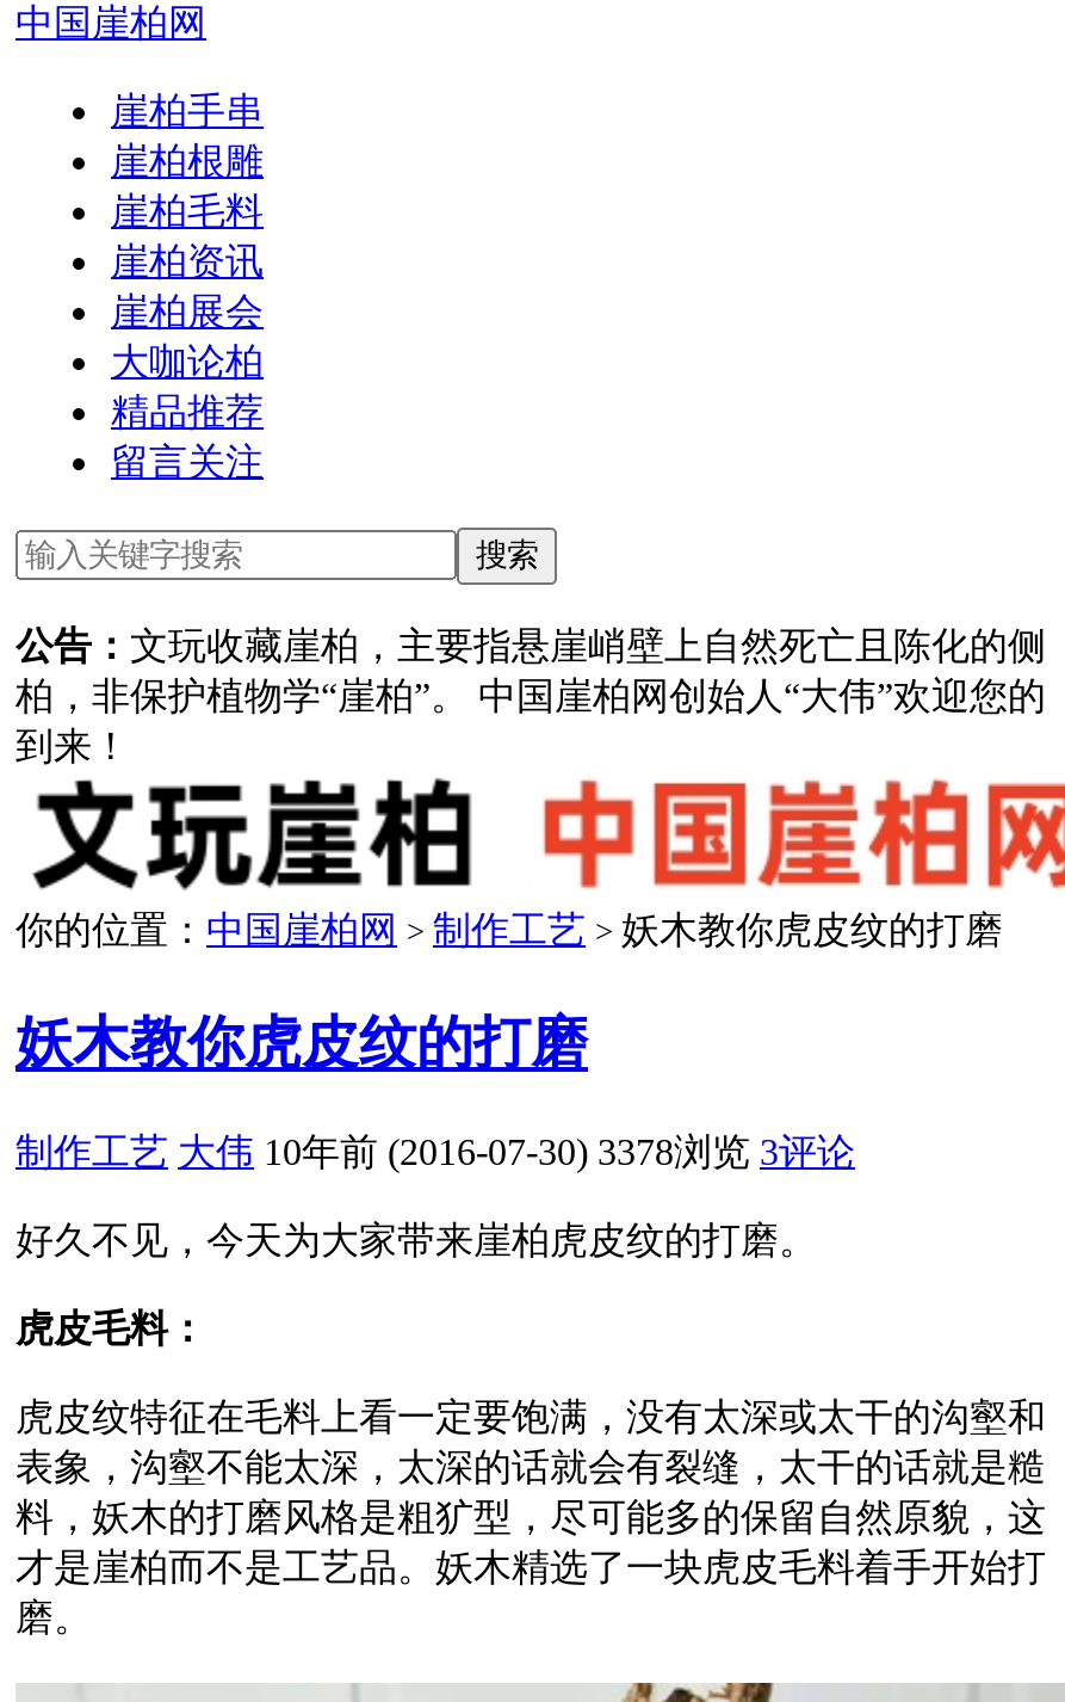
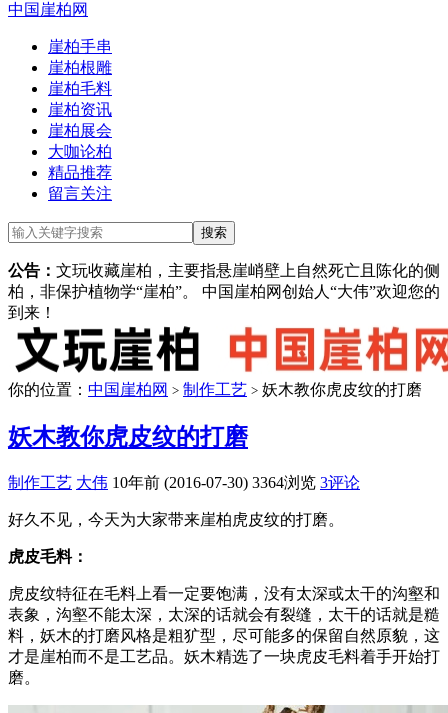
- 制作工艺 大伟 10年前 (2016-07-30) 3378浏览 3评论
+ 制作工艺 大伟 10年前 (2016-07-30) 3364浏览 3评论
